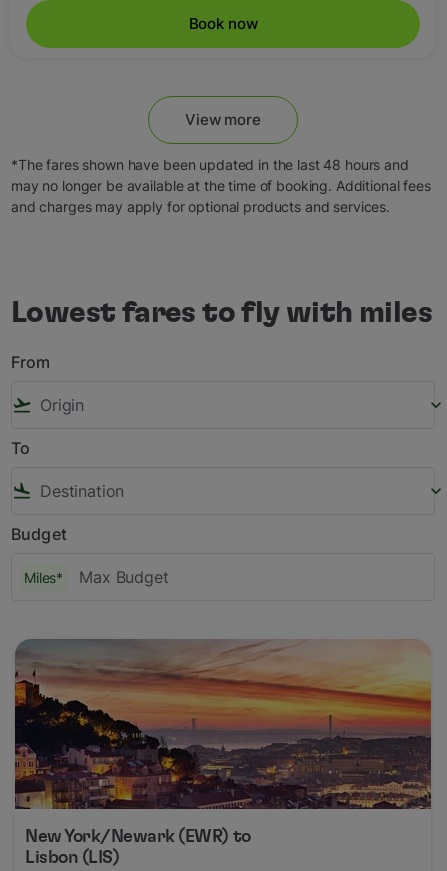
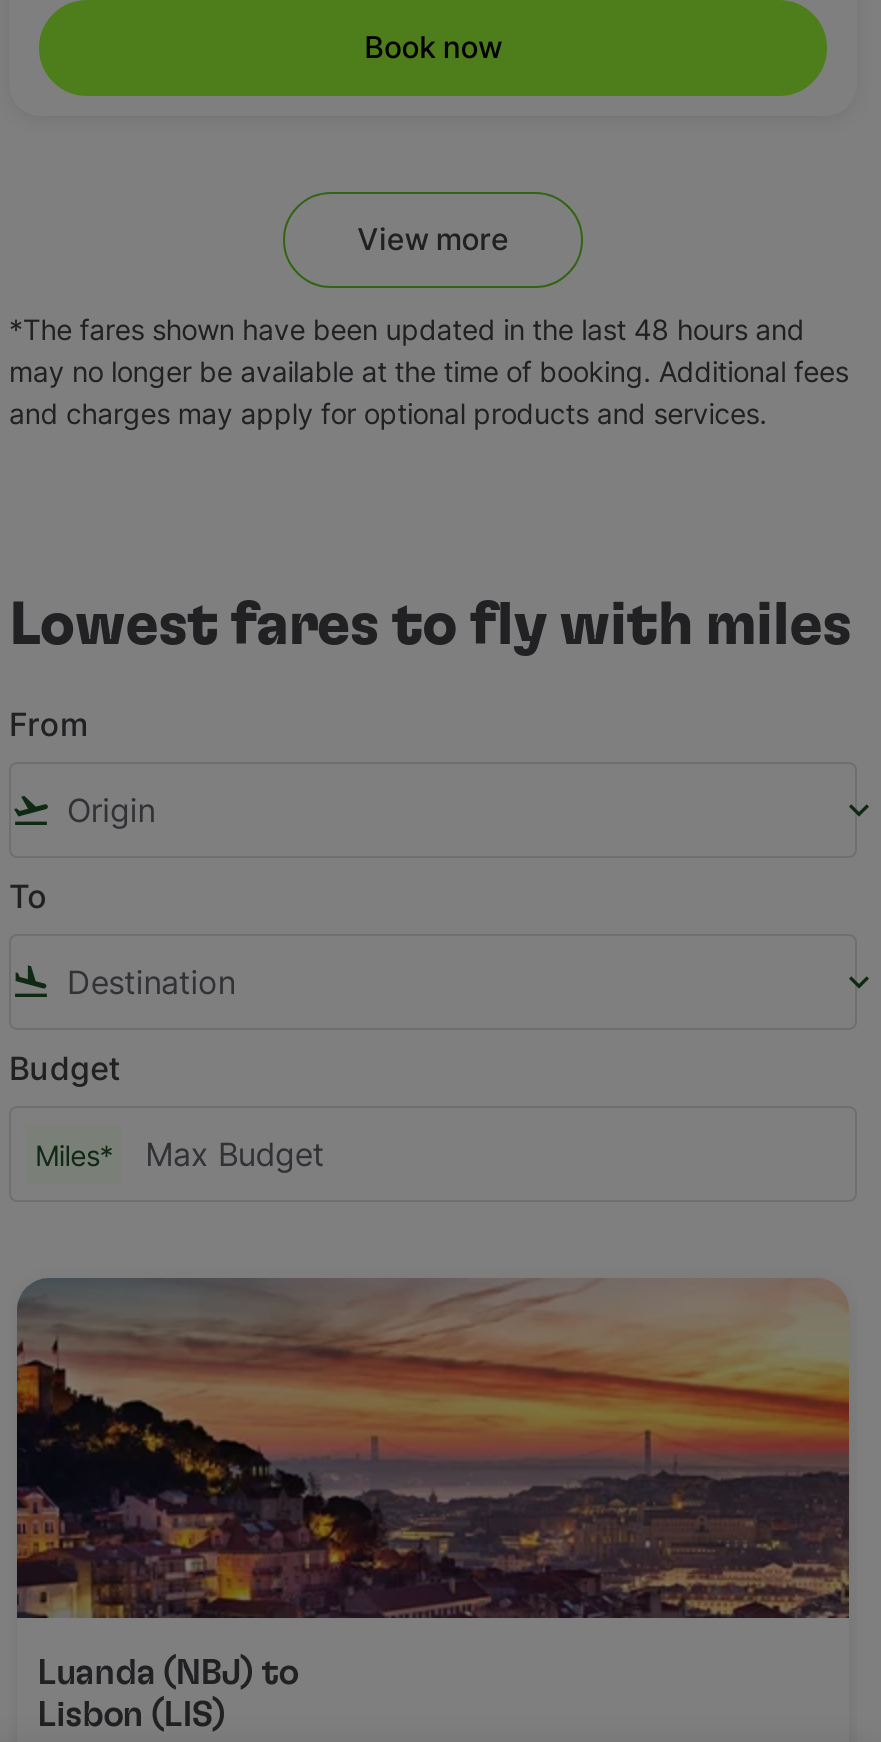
- New York/Newark (EWR) to
+ Luanda (NBJ) to
